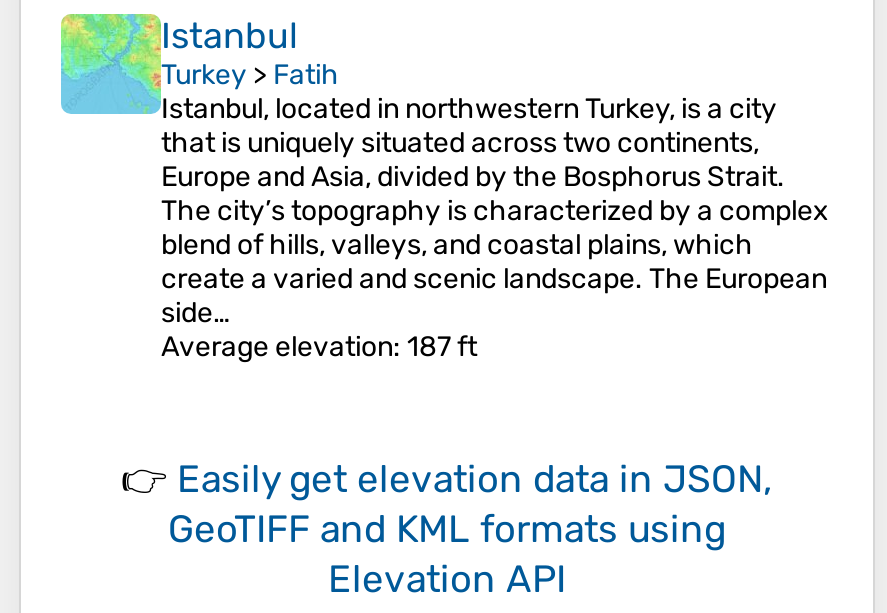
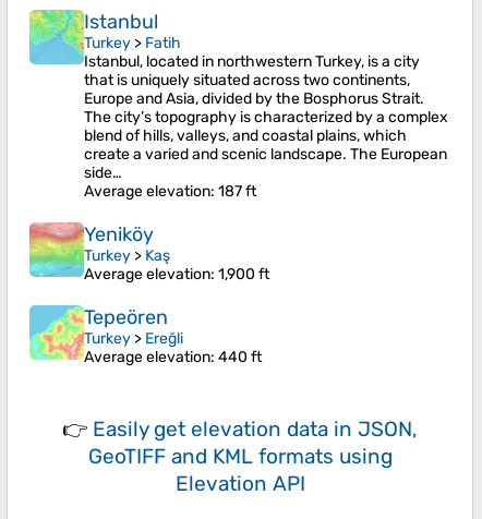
+ [image]
+ Yeniköy
+ Turkey > Kaş
+ Average elevation: 1,900 ft
+ Tepeören
+ Turkey > Ereğli
+ Average elevation: 440 ft

+ [image]
